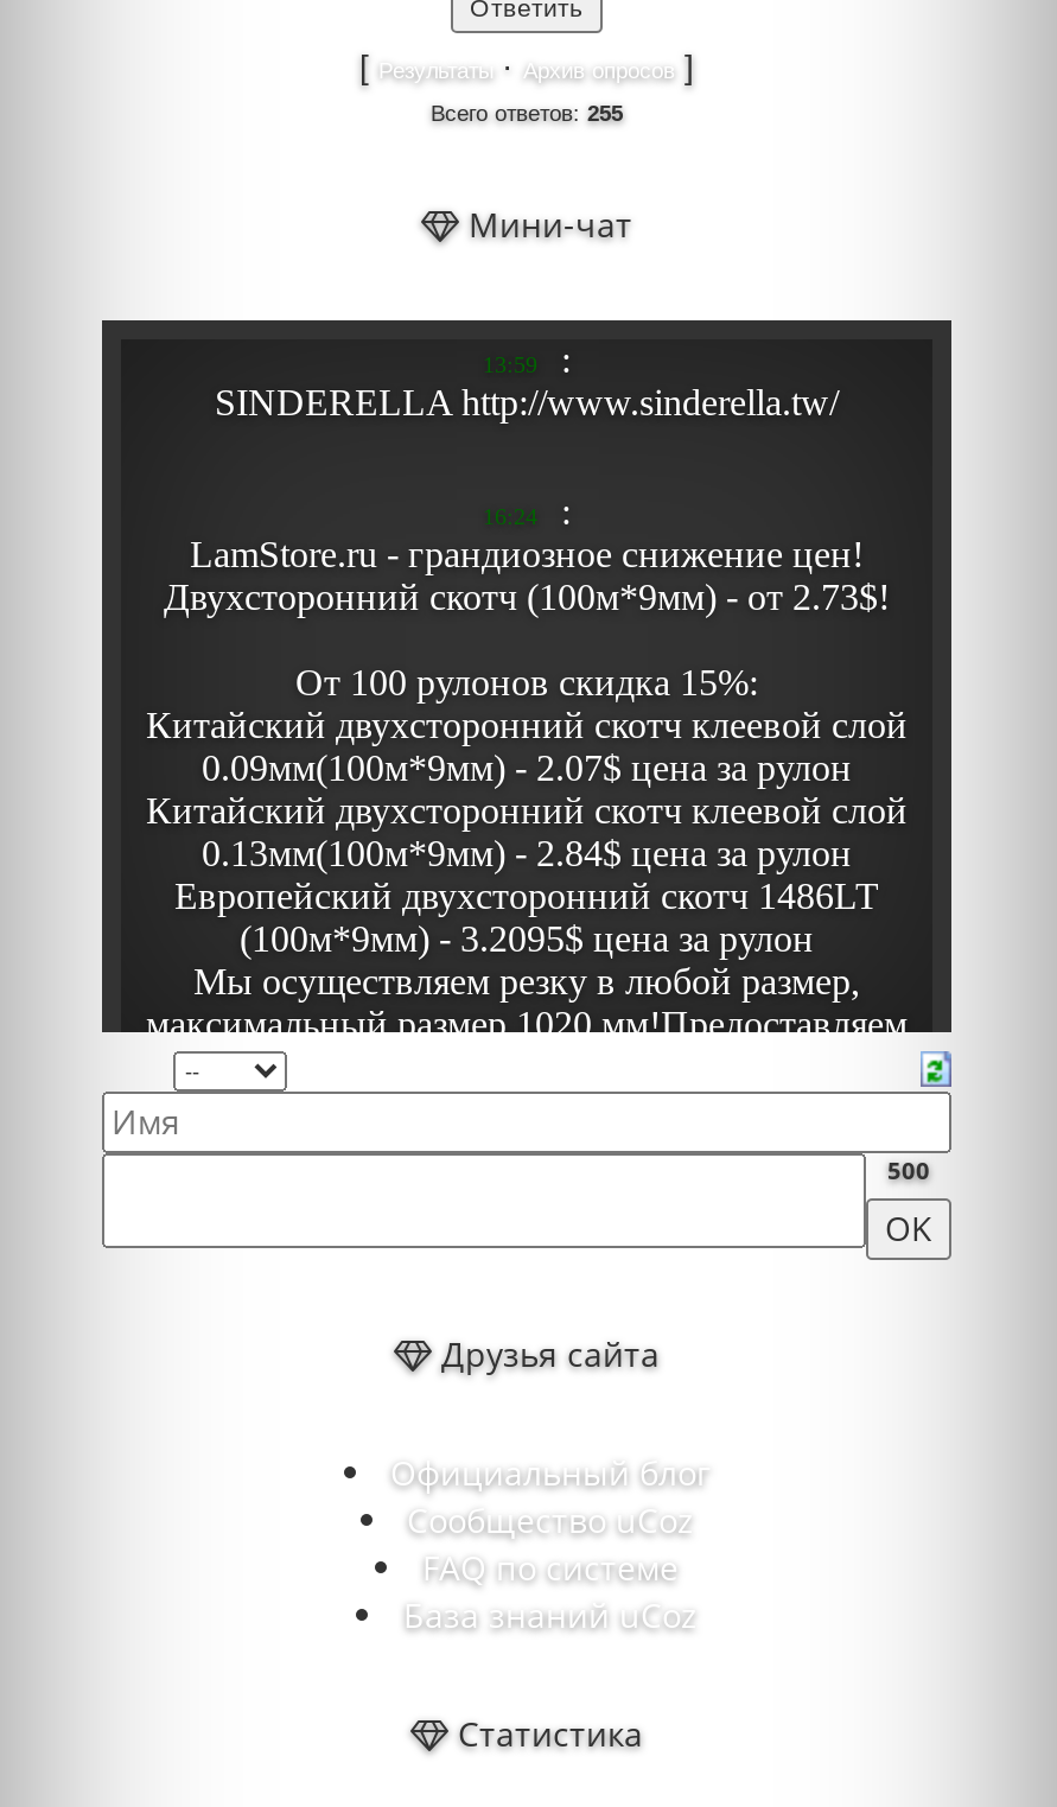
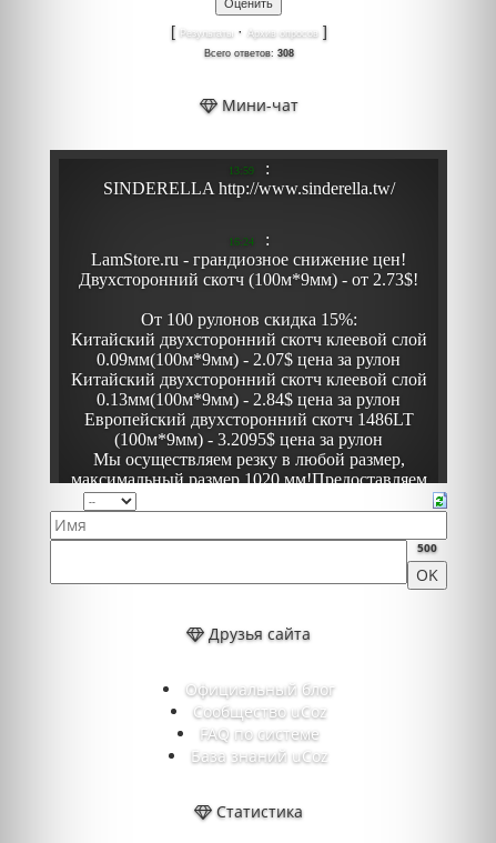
- Всего ответов: 255
+ Всего ответов: 308
